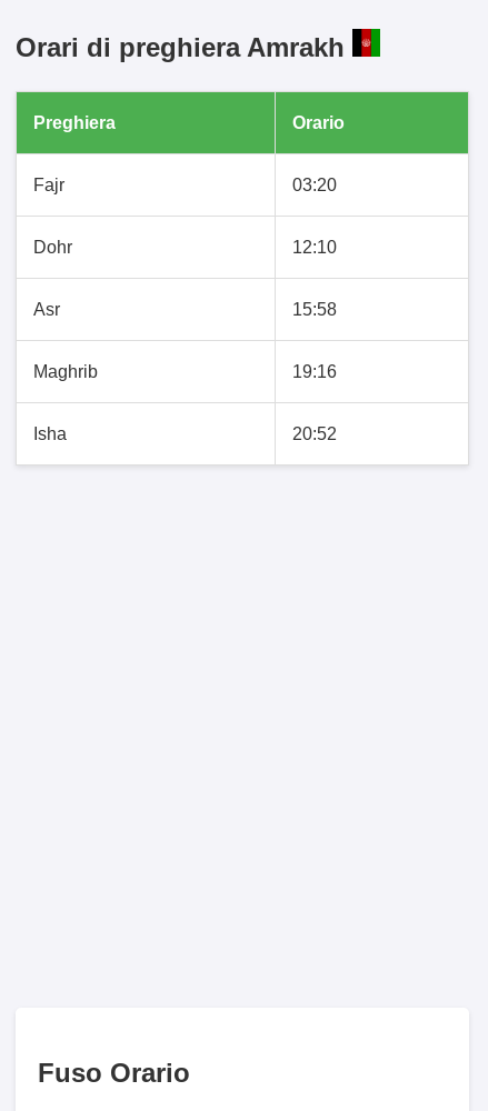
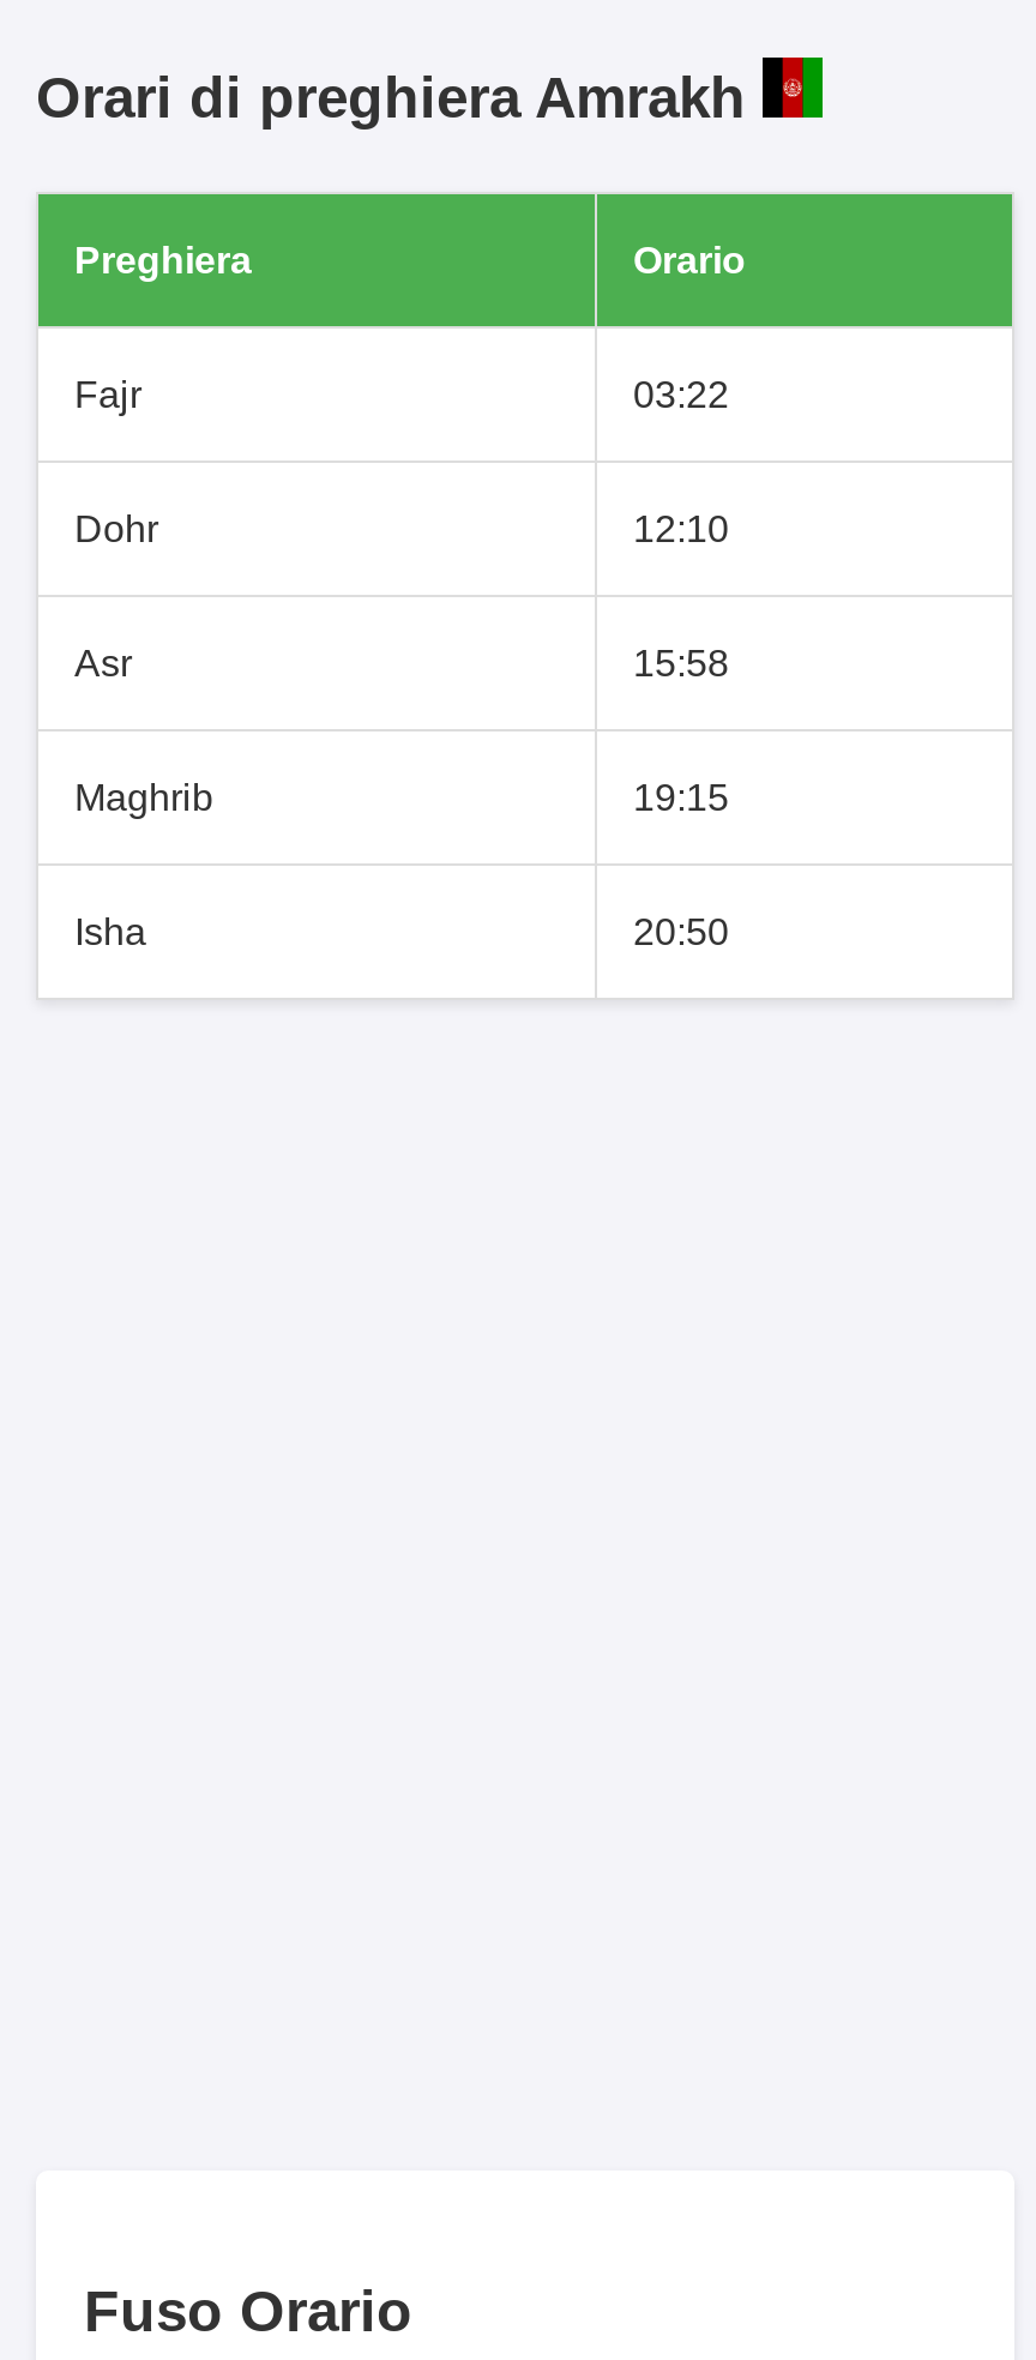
- 03:20
+ 03:22

- 19:16
+ 19:15

- 20:52
+ 20:50
